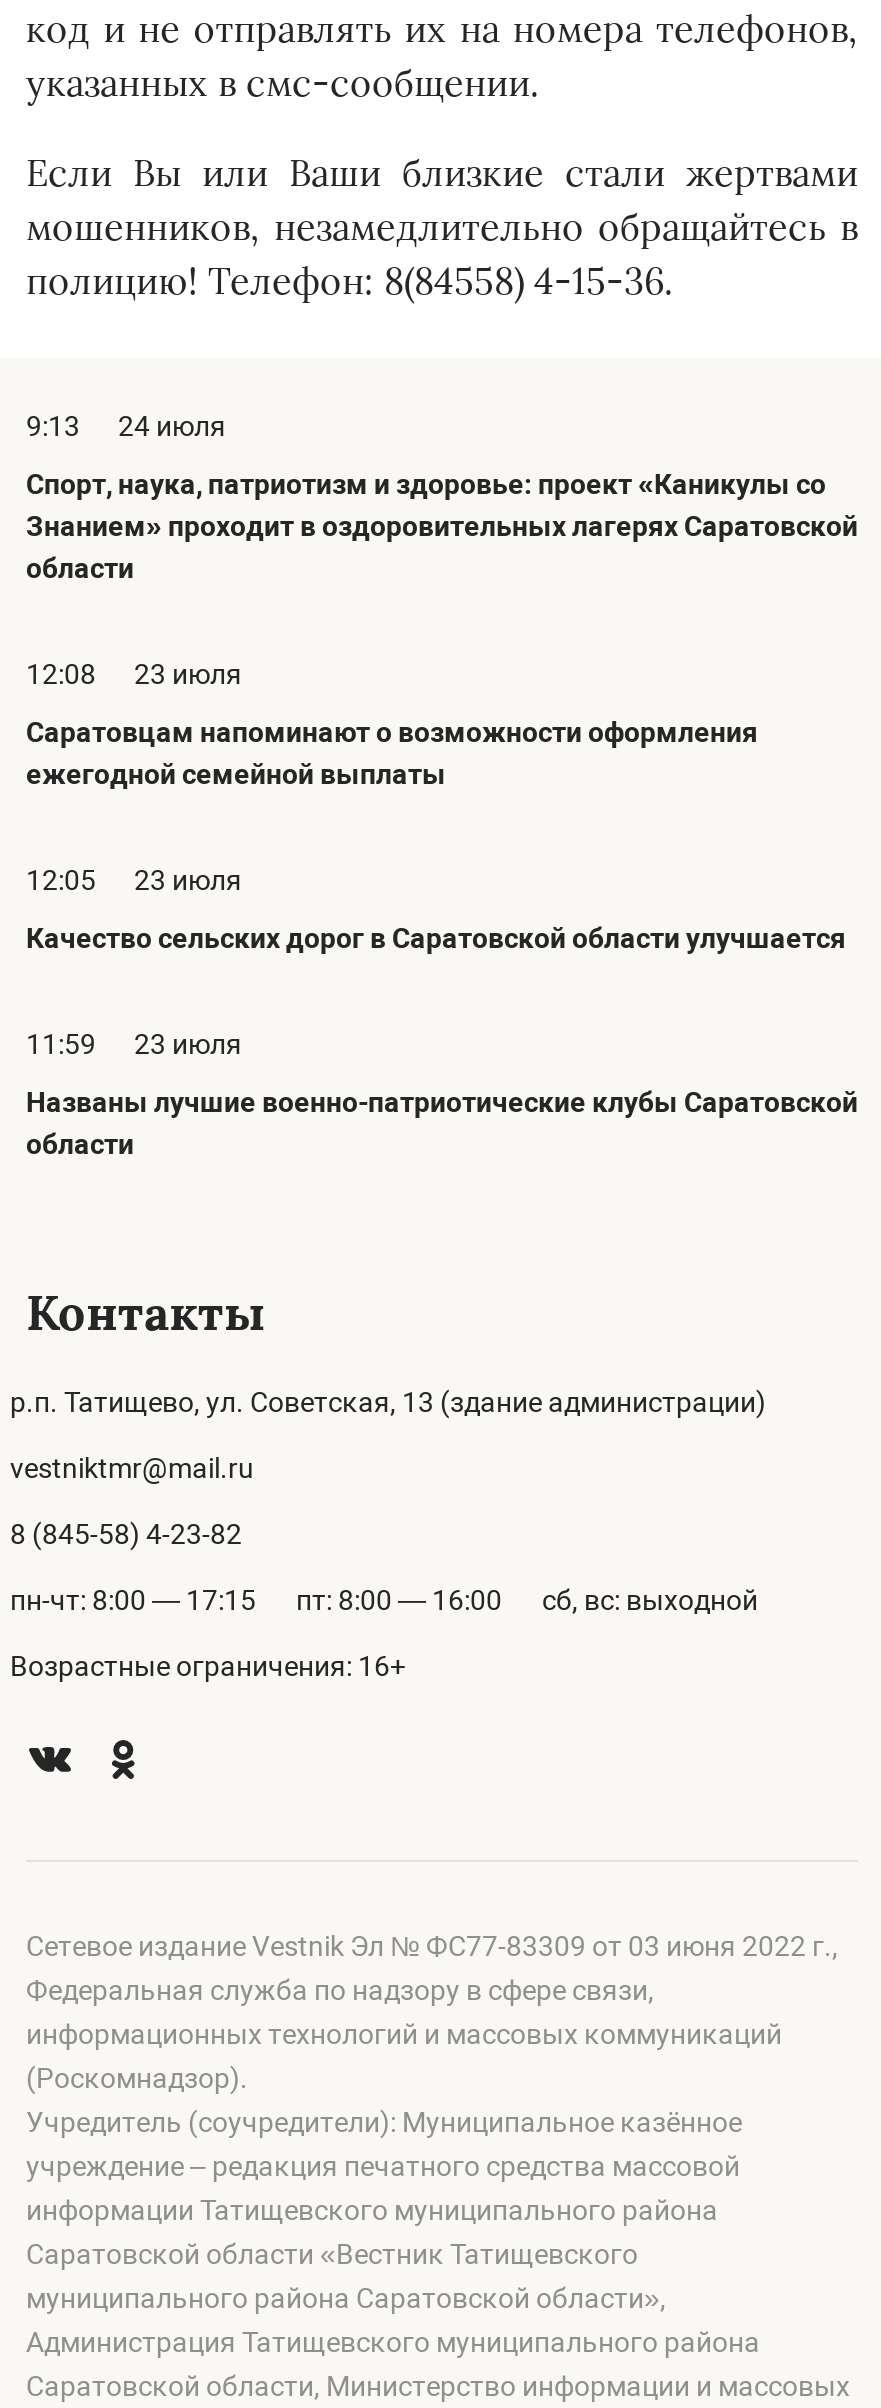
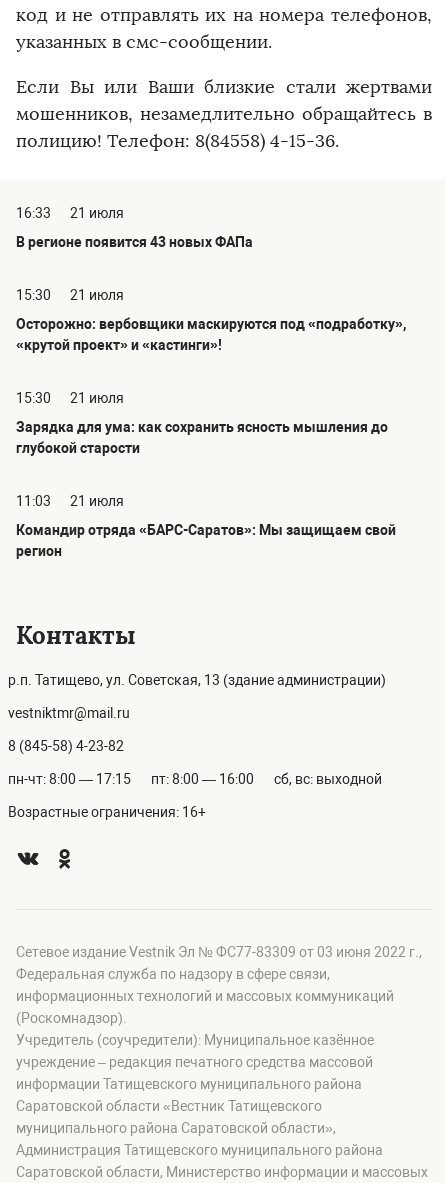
- 9:13
- 24 июля
+ 16:33
+ 21 июля

- Спорт, наука, патриотизм и здоровье: проект «Каникулы со
- Знанием» проходит в оздоровительных лагерях Саратовской
- области
+ В регионе появится 43 новых ФАПа

- 12:08
- 23 июля
+ 15:30
+ 21 июля

- Саратовцам напоминают о возможности оформления
- ежегодной семейной выплаты
+ Осторожно: вербовщики маскируются под «подработку»,
+ «крутой проект» и «кастинги»!

- 12:05
- 23 июля
+ 15:30
+ 21 июля

- Качество сельских дорог в Саратовской области улучшается
+ Зарядка для ума: как сохранить ясность мышления до
+ глубокой старости

- 11:59
- 23 июля
+ 11:03
+ 21 июля

- Названы лучшие военно-патриотические клубы Саратовской
- области
+ Командир отряда «БАРС-Саратов»: Мы защищаем свой
+ регион
